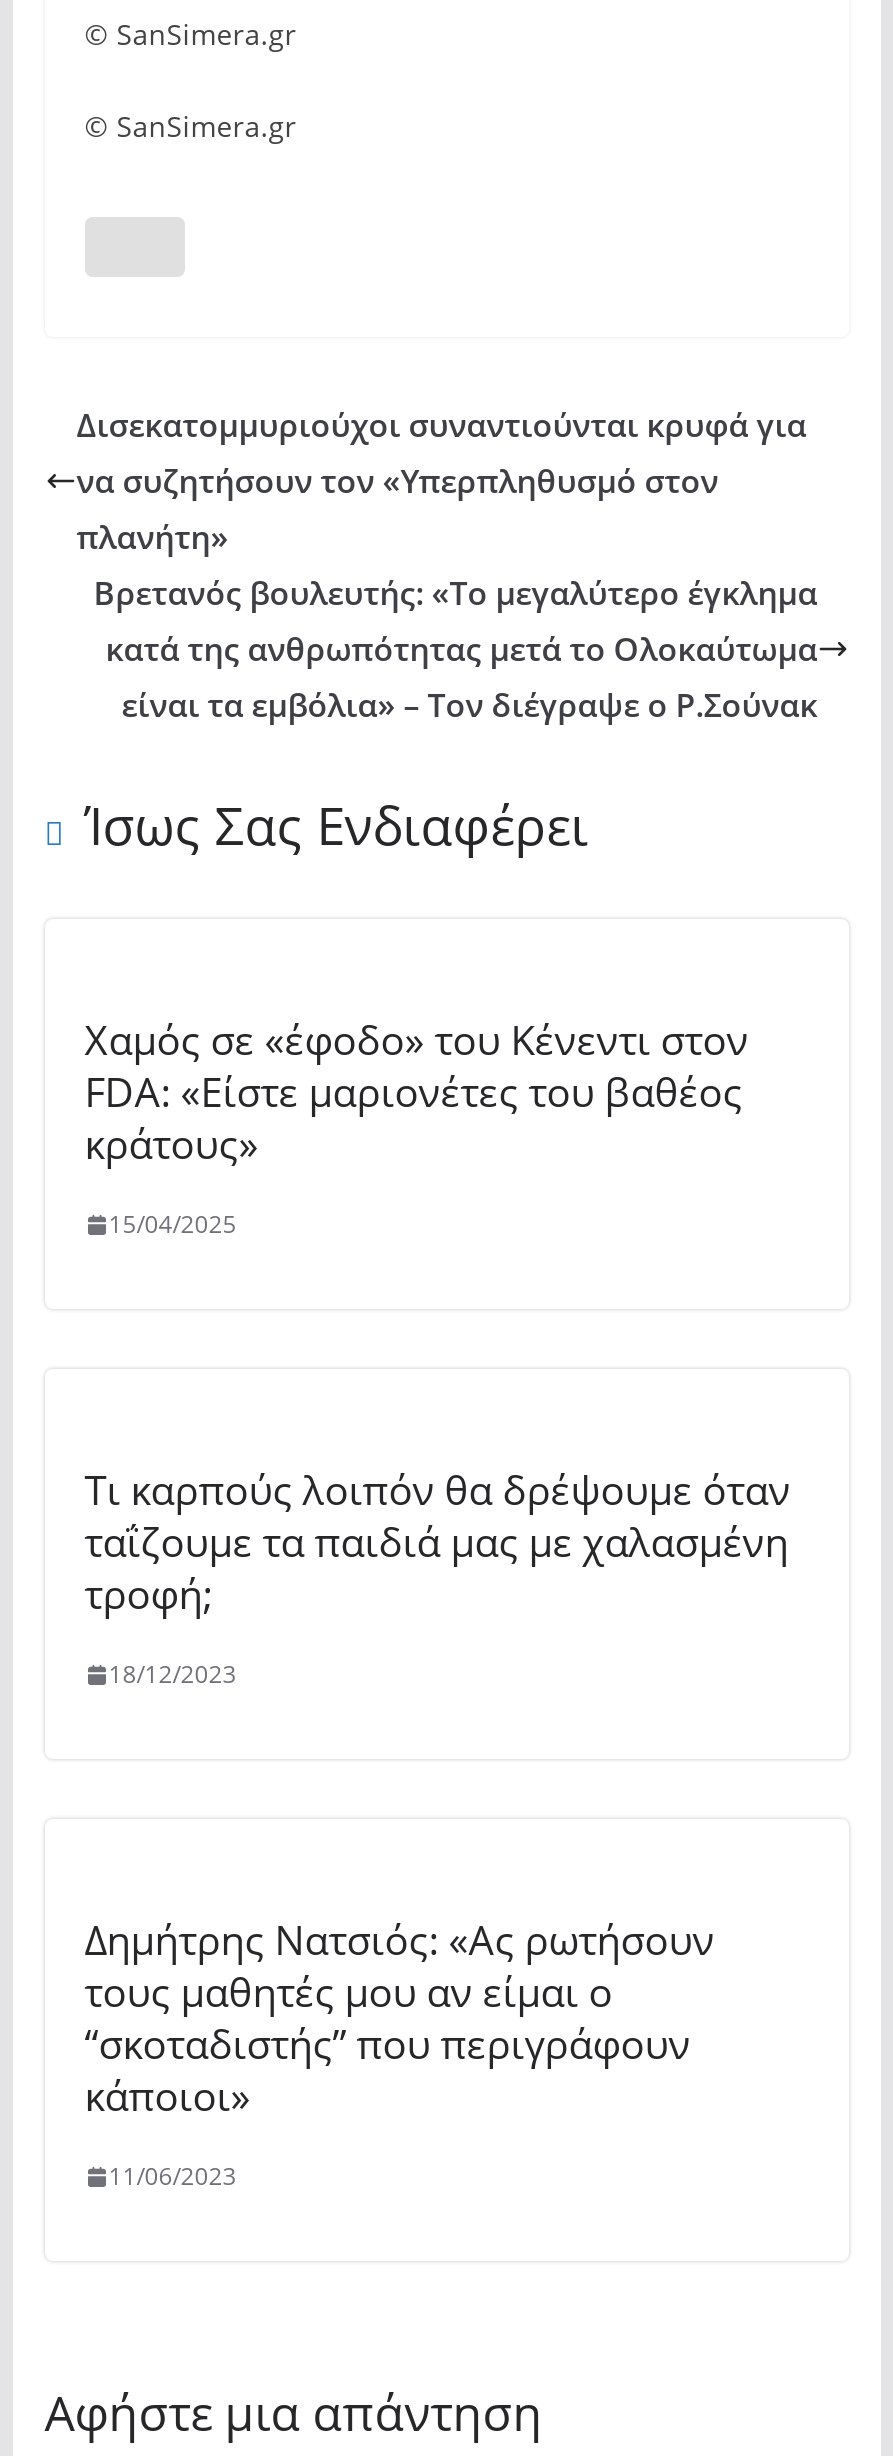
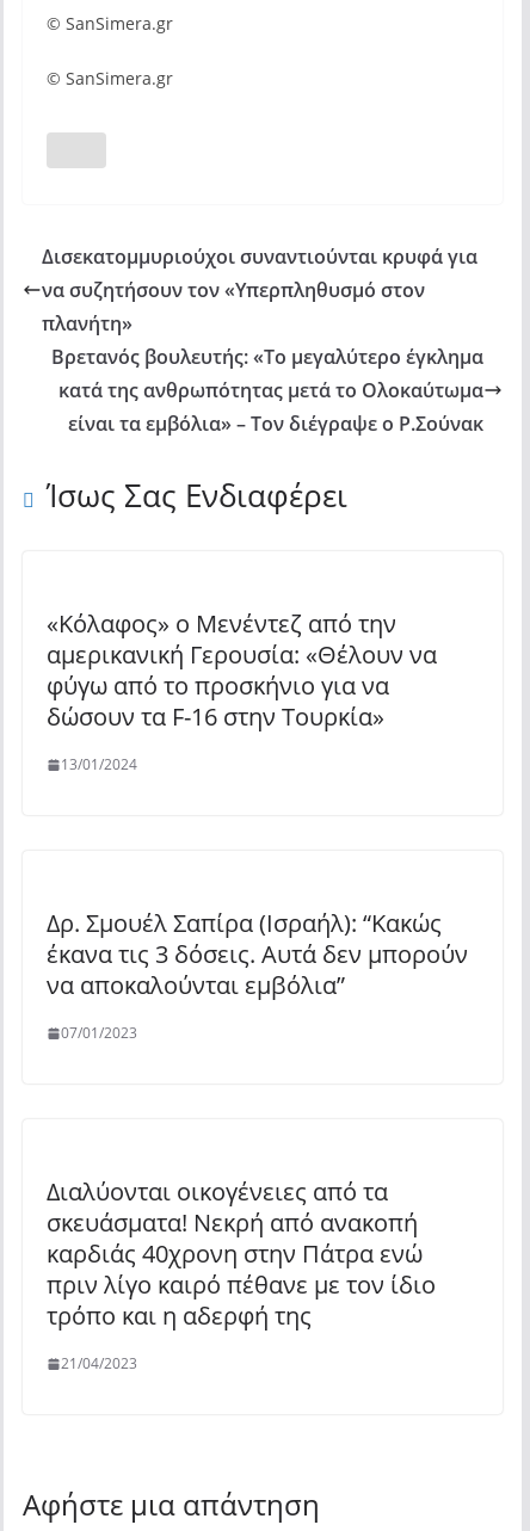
- Χαμός σε «έφοδο» του Κένεντι στον
- FDA: «Είστε μαριονέτες του βαθέος
- κράτους»
+ «Κόλαφος» ο Μενέντεζ από την
+ αμερικανική Γερουσία: «Θέλουν να
+ φύγω από το προσκήνιο για να
+ δώσουν τα F-16 στην Τουρκία»

- 15/04/2025
+ 13/01/2024

- Τι καρπούς λοιπόν θα δρέψουμε όταν
- ταΐζουμε τα παιδιά μας με χαλασμένη
- τροφή;
+ Δρ. Σμουέλ Σαπίρα (Ισραήλ): “Κακώς
+ έκανα τις 3 δόσεις. Αυτά δεν μπορούν
+ να αποκαλούνται εμβόλια”

- 18/12/2023
+ 07/01/2023

- Δημήτρης Νατσιός: «Aς ρωτήσουν
- τους μαθητές μου αν είμαι ο
- “σκοταδιστής” που περιγράφουν
- κάποιοι»
+ Διαλύονται οικογένειες από τα
+ σκευάσματα! Νεκρή από ανακοπή
+ καρδιάς 40χρονη στην Πάτρα ενώ
+ πριν λίγο καιρό πέθανε με τον ίδιο
+ τρόπο και η αδερφή της

- 11/06/2023
+ 21/04/2023
